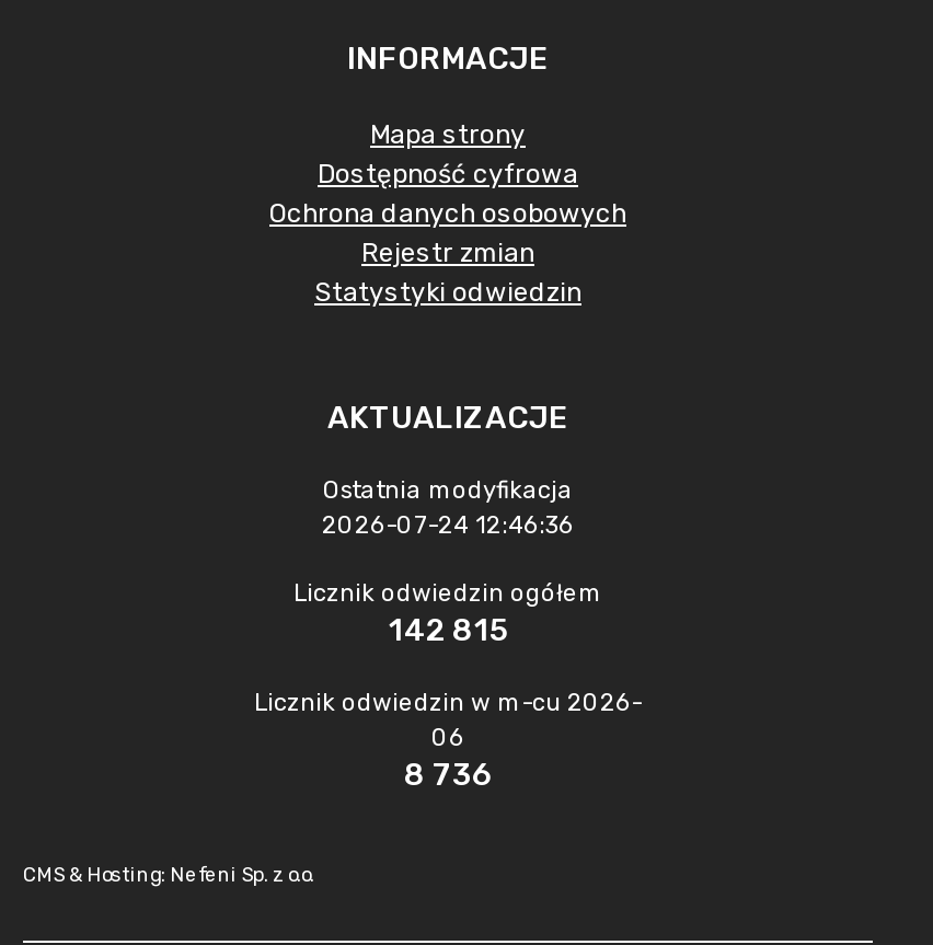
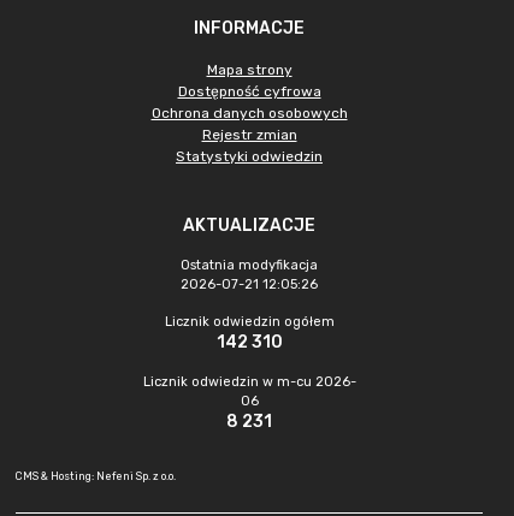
- 2026-07-24 12:46:36
+ 2026-07-21 12:05:26

- 142 815
+ 142 310

- 8 736
+ 8 231
